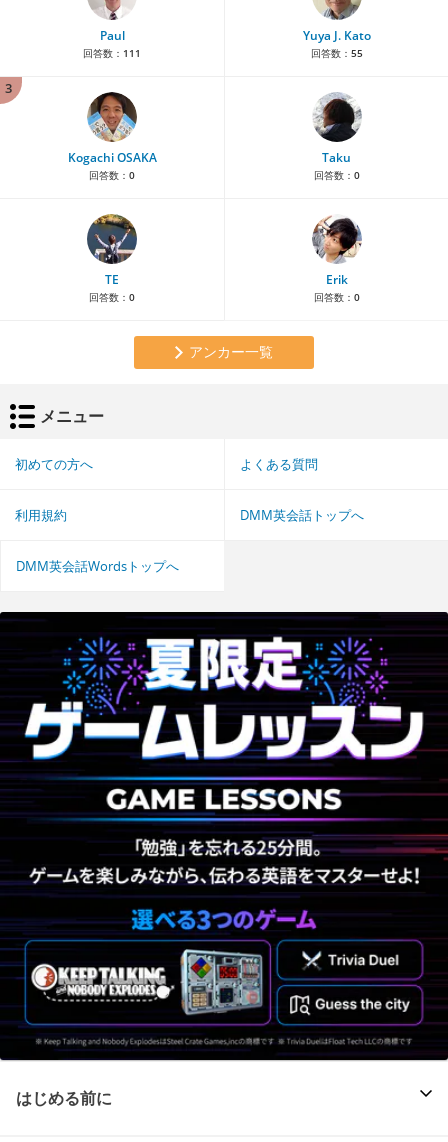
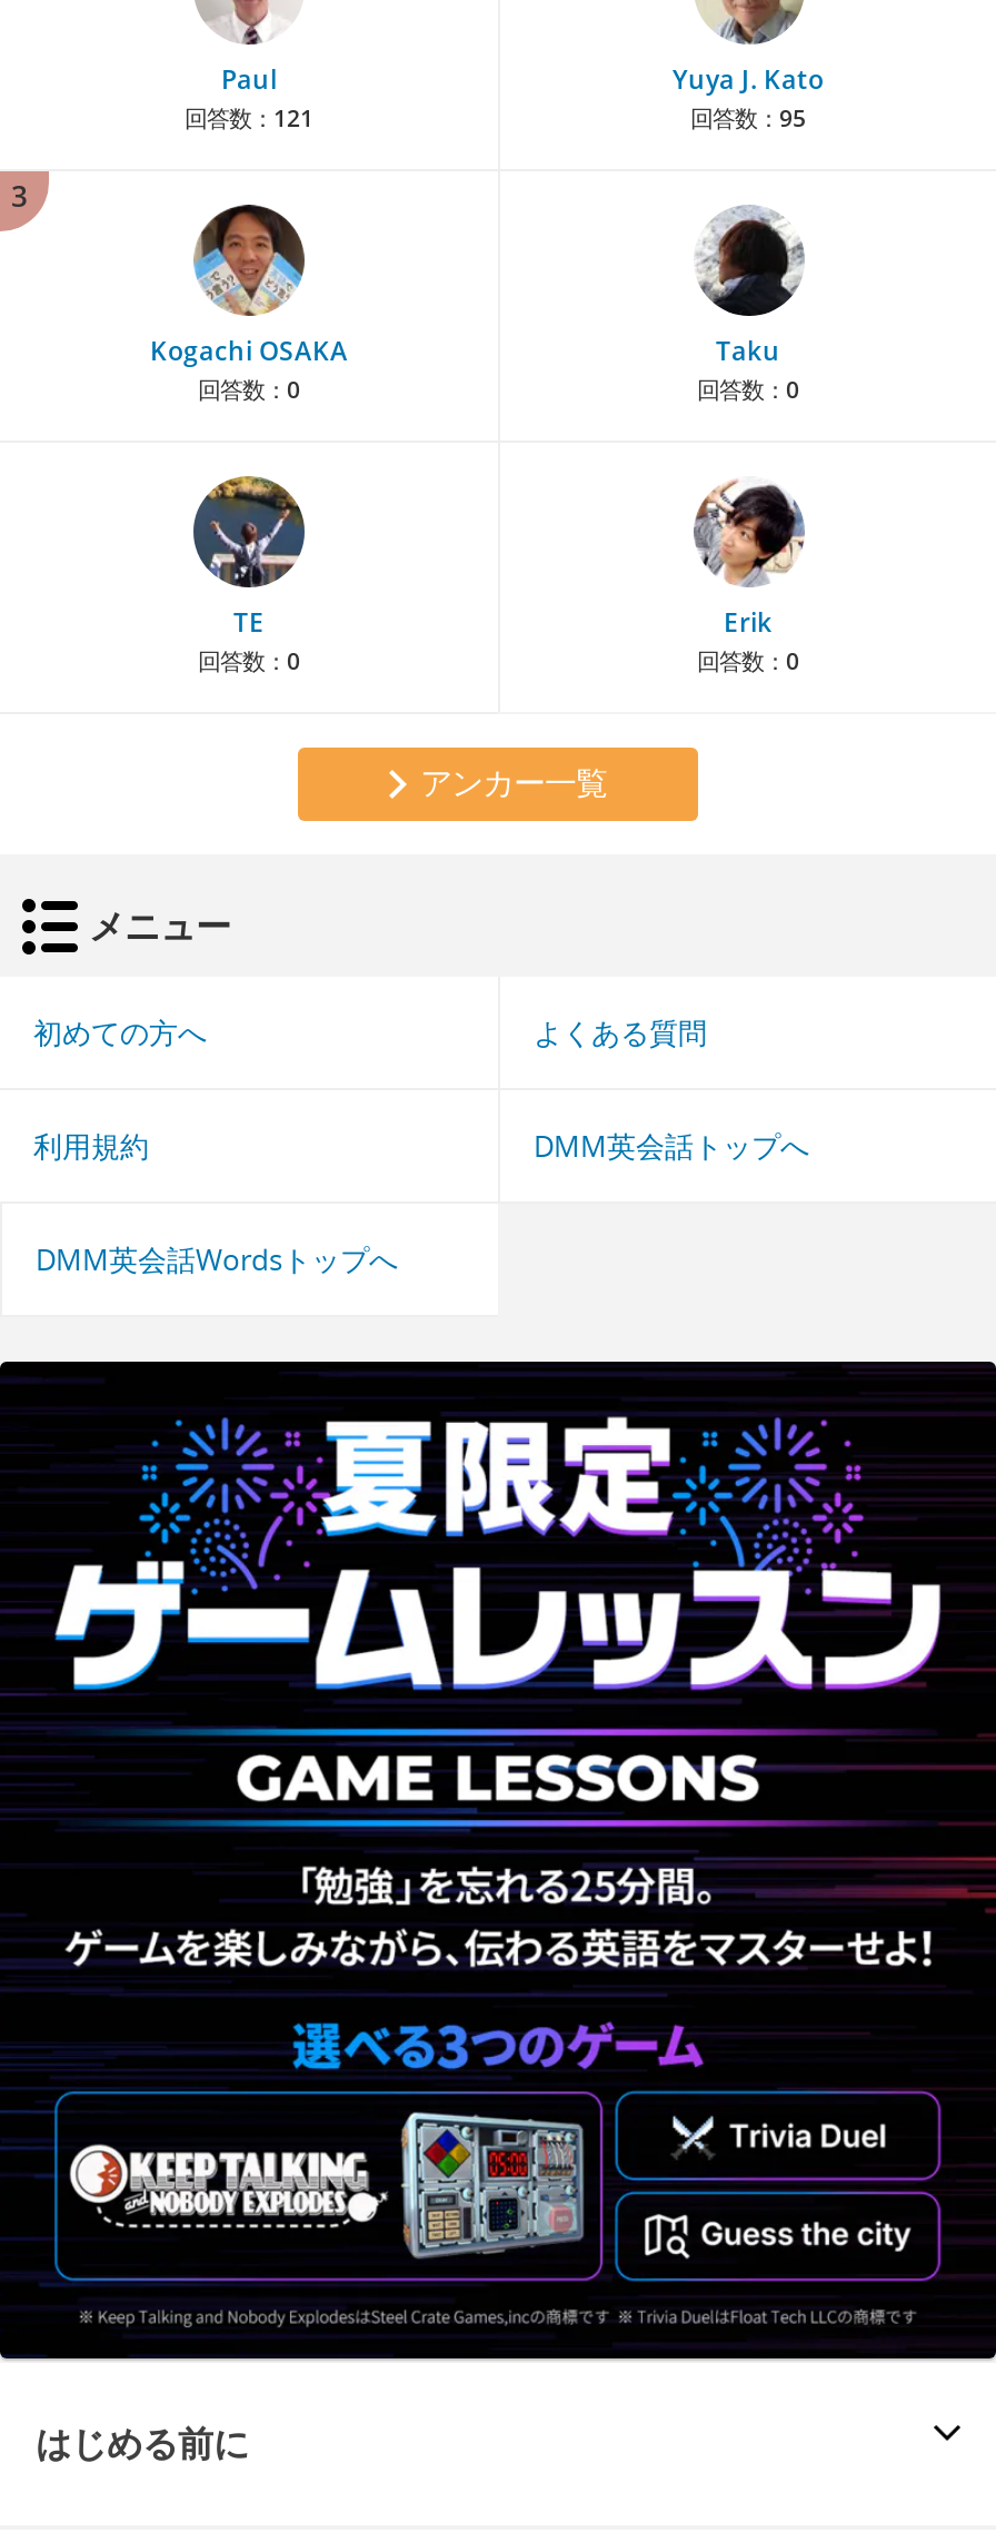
- 回答数：111
+ 回答数：121

- 回答数：55
+ 回答数：95
